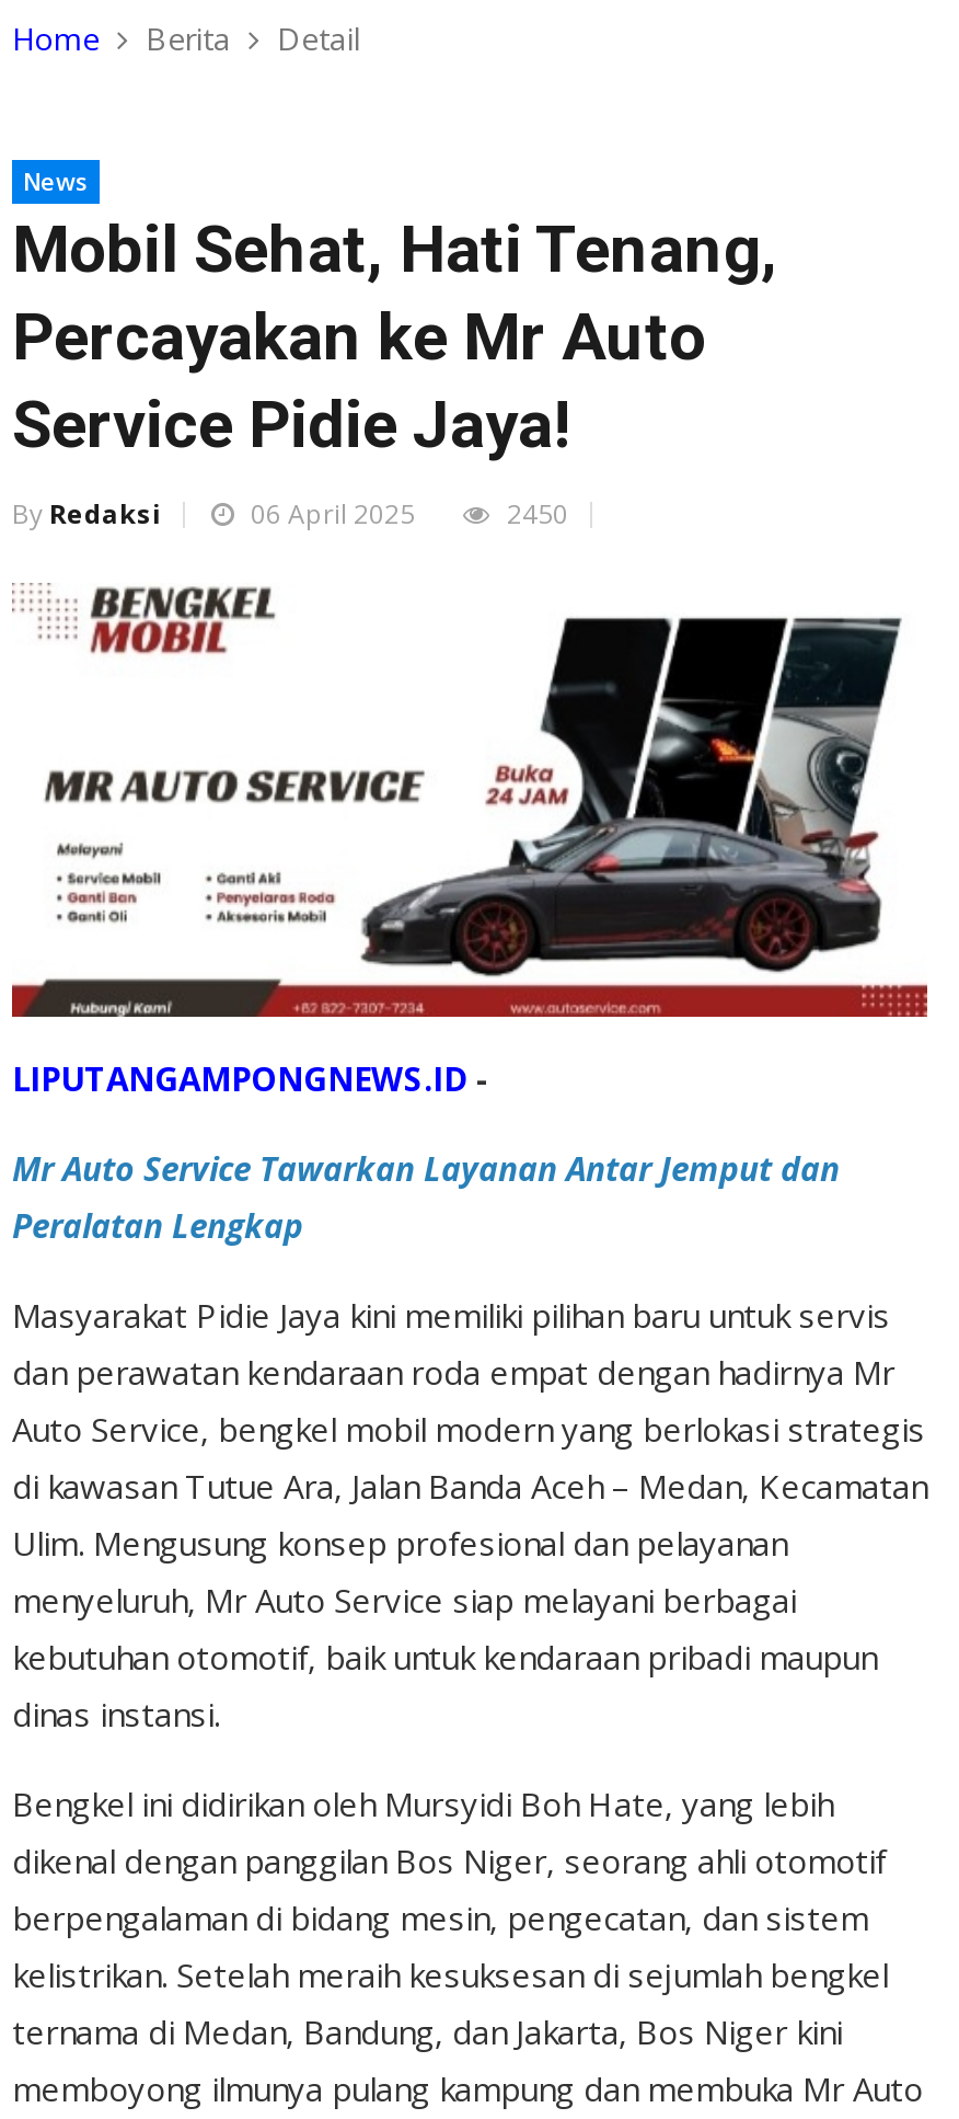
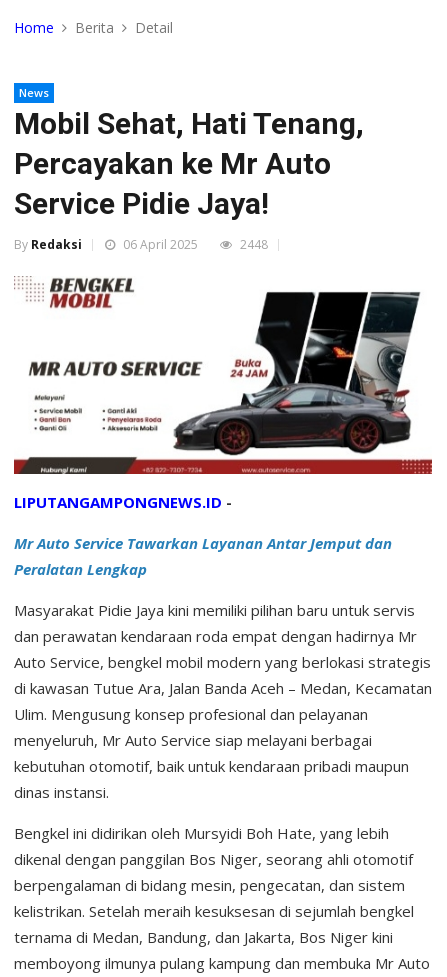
- 2450
+ 2448
